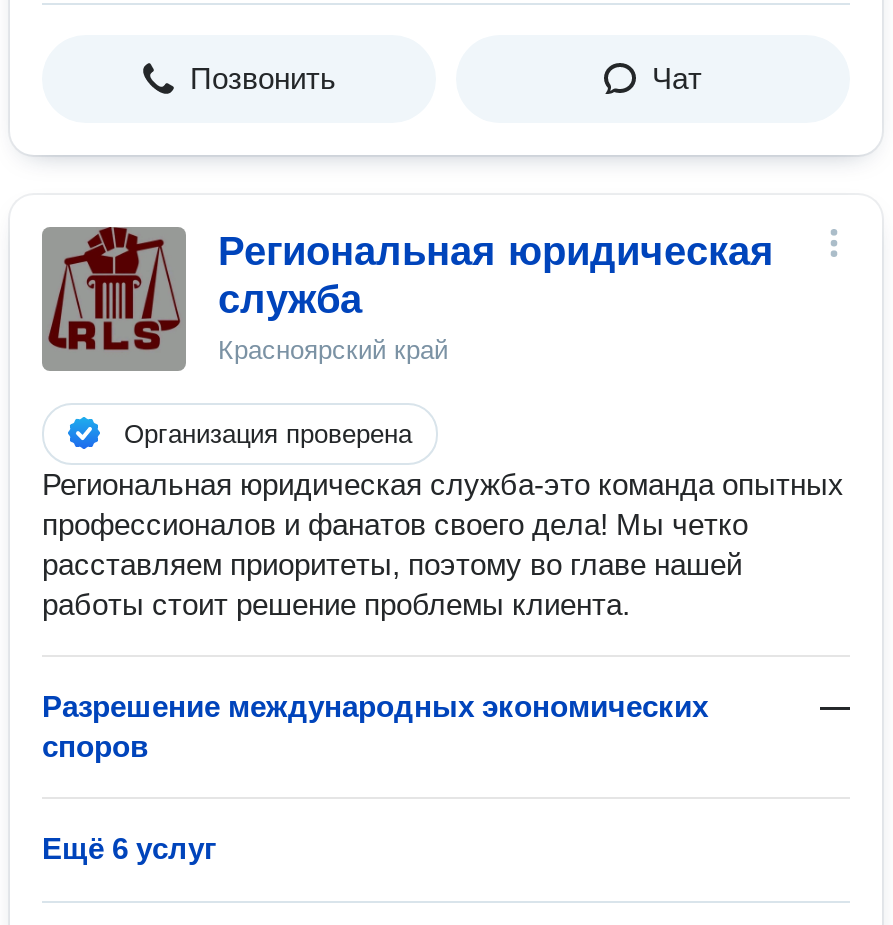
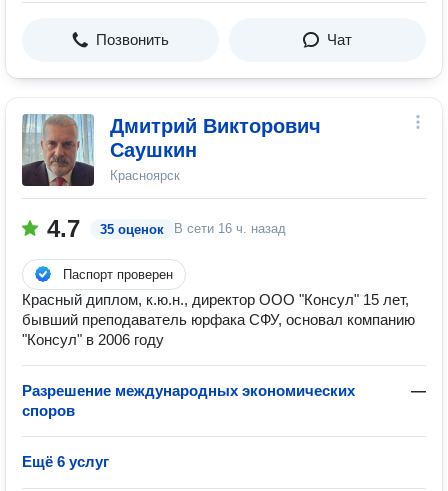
- [image]
- Региональная юридическая
- служба
- Красноярский край
- Организация проверена
- Региональная юридическая служба-это команда опытных
- профессионалов и фанатов своего дела! Мы четко
- расставляем приоритеты, поэтому во главе нашей
- работы стоит решение проблемы клиента.
+ [image]
+ Дмитрий Викторович
+ Саушкин
+ Красноярск
+ 4.7
+ 35 оценок
+ В сети 16 ч. назад
+ Паспорт проверен
+ Красный диплом, к.ю.н., директор ООО "Консул" 15 лет,
+ бывший преподаватель юрфака СФУ, основал компанию
+ "Консул" в 2006 году
